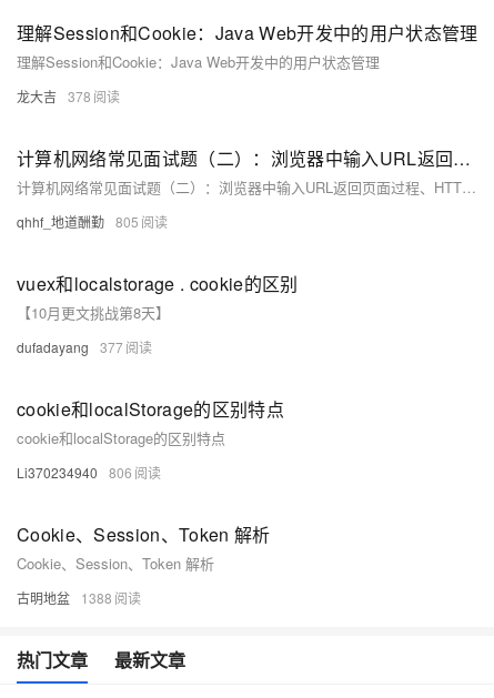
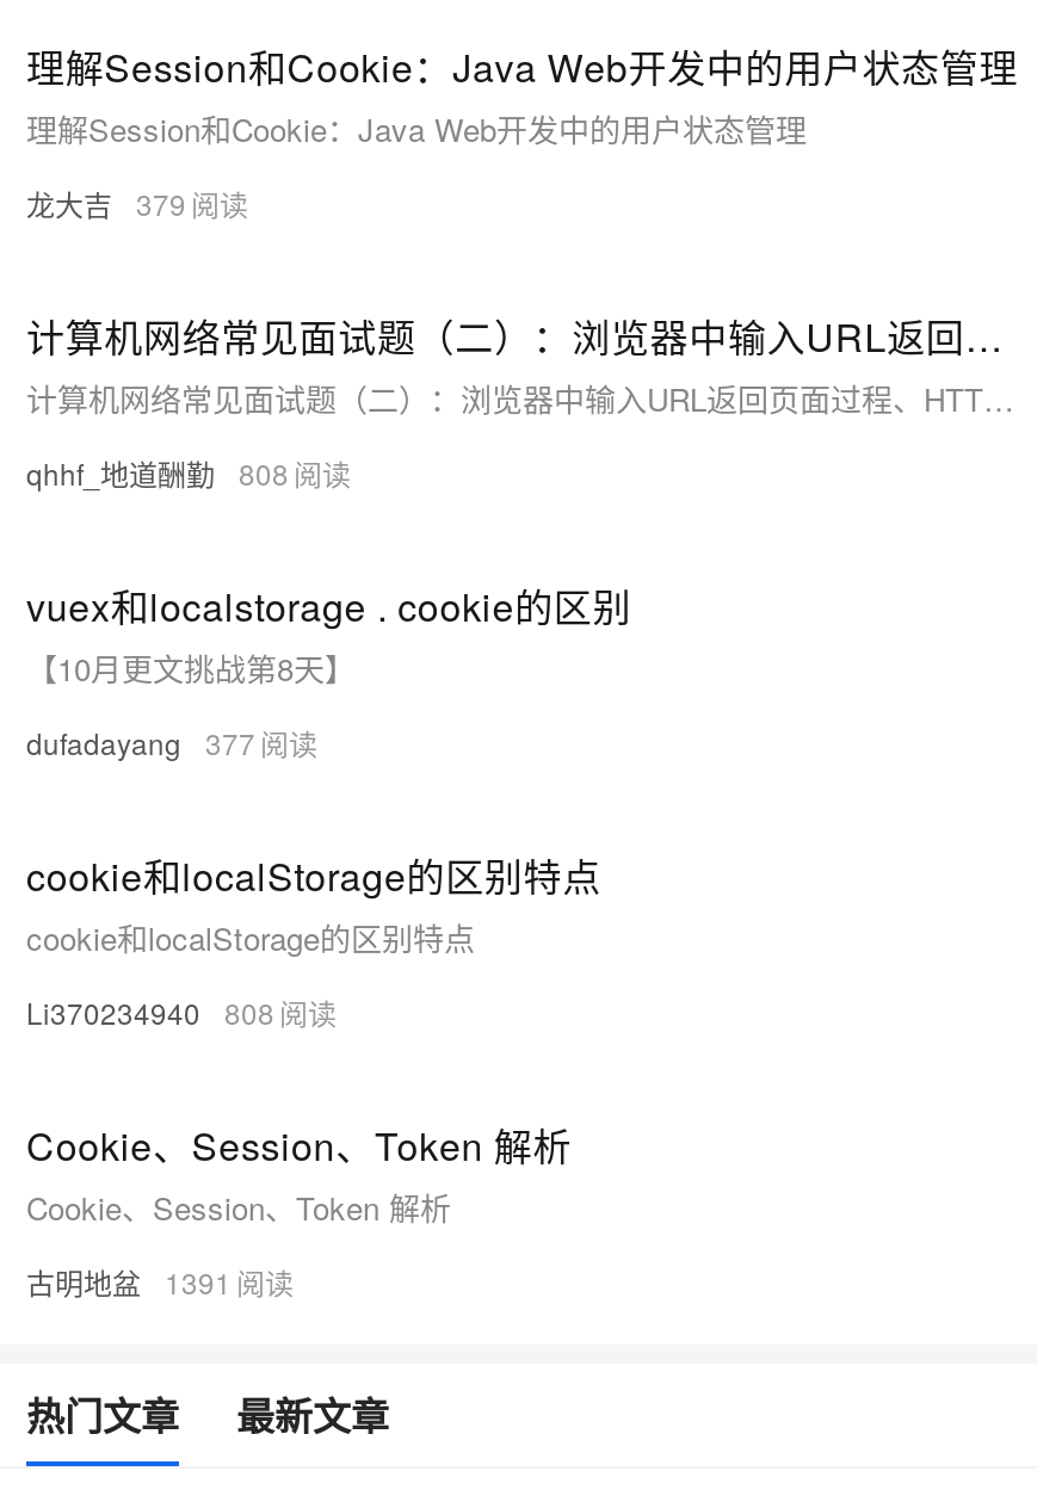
- 龙大吉 378
+ 龙大吉 379

- qhhf_地道酬勤 805
+ qhhf_地道酬勤 808

- Li370234940 806
+ Li370234940 808

- 古明地盆 1388
+ 古明地盆 1391
